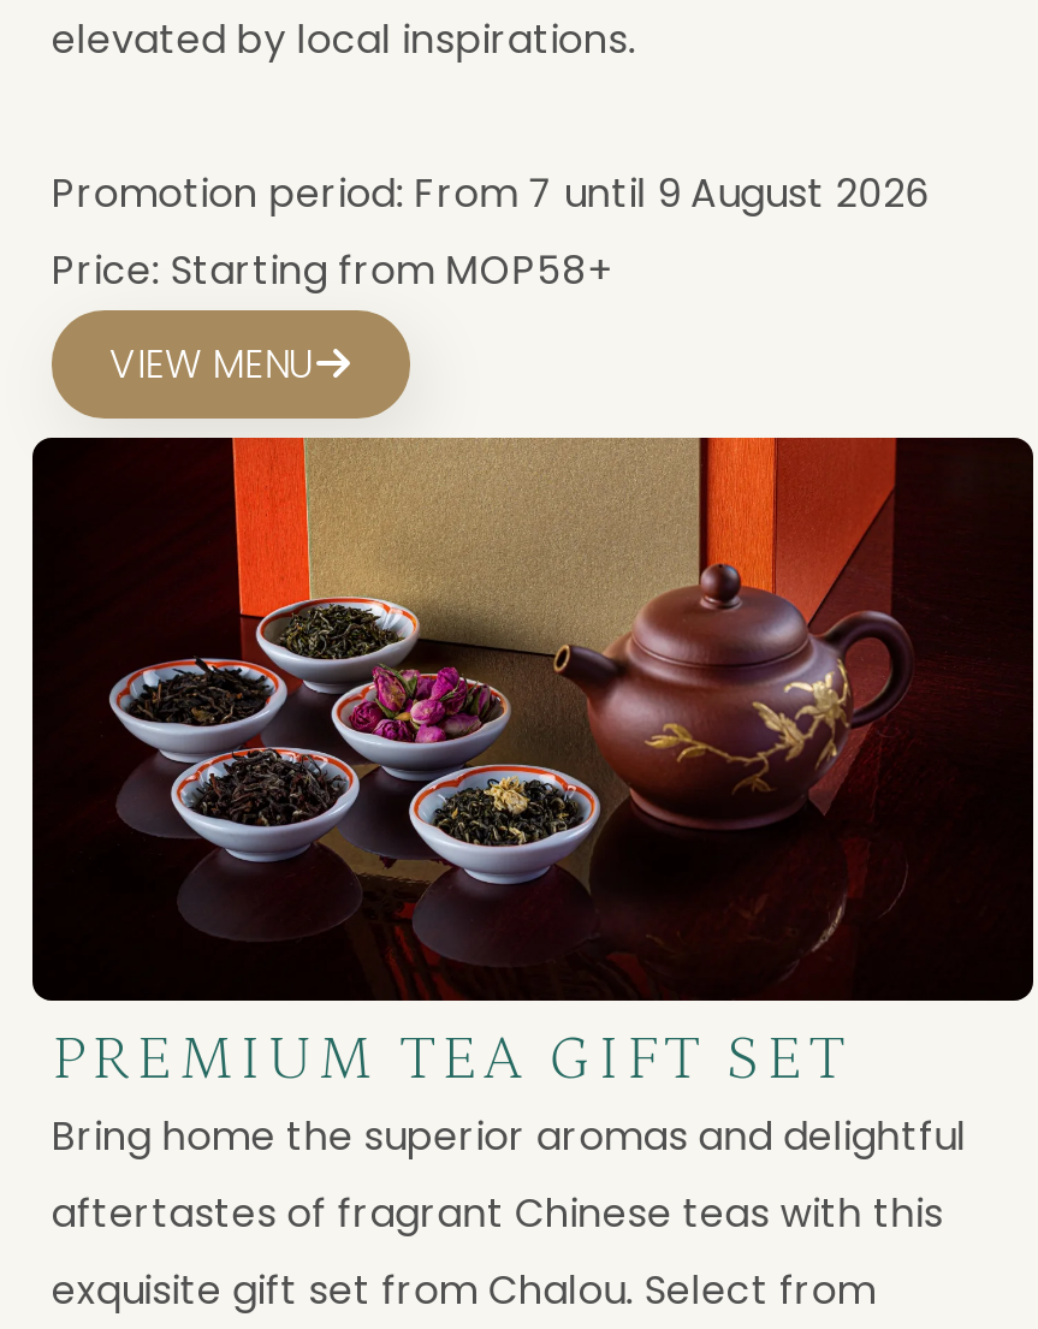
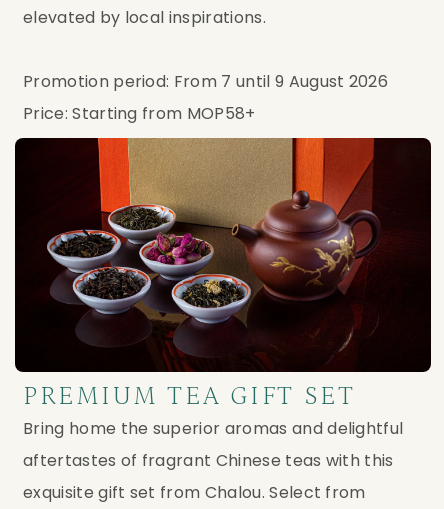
- VIEW MENU
